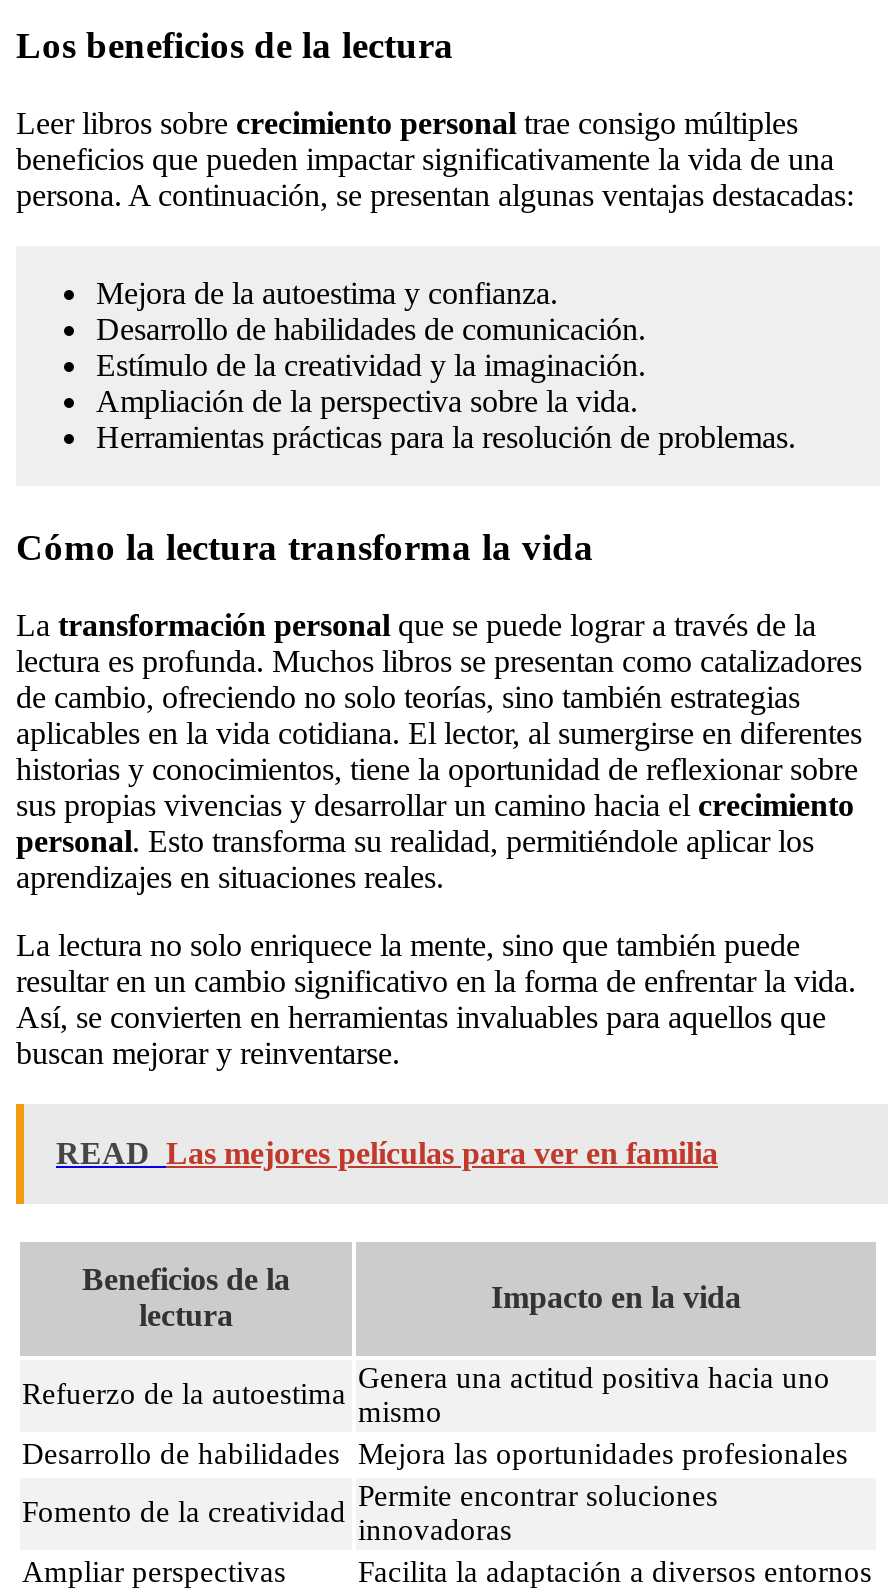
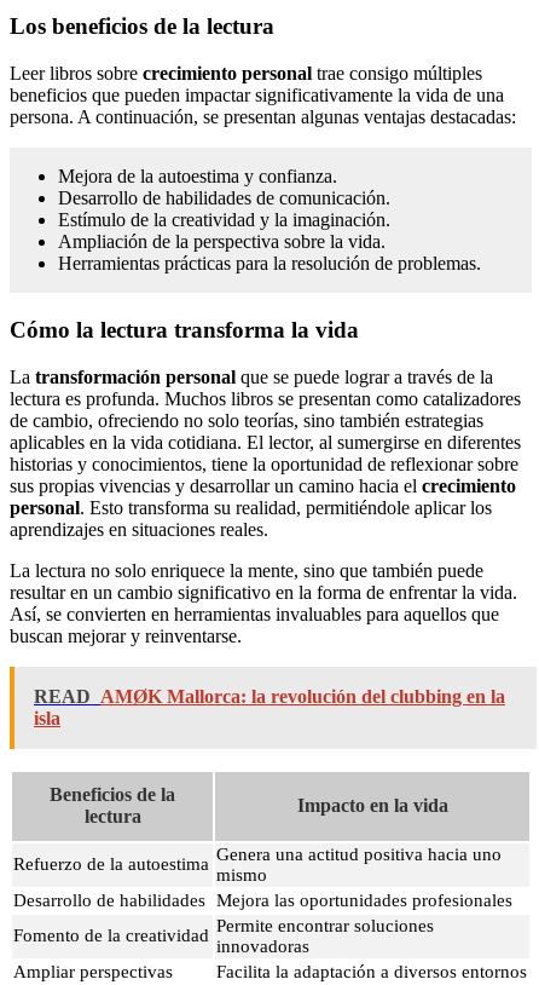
- READ Las mejores películas para ver en familia
+ READ AMØK Mallorca: la revolución del clubbing en la
+ isla
